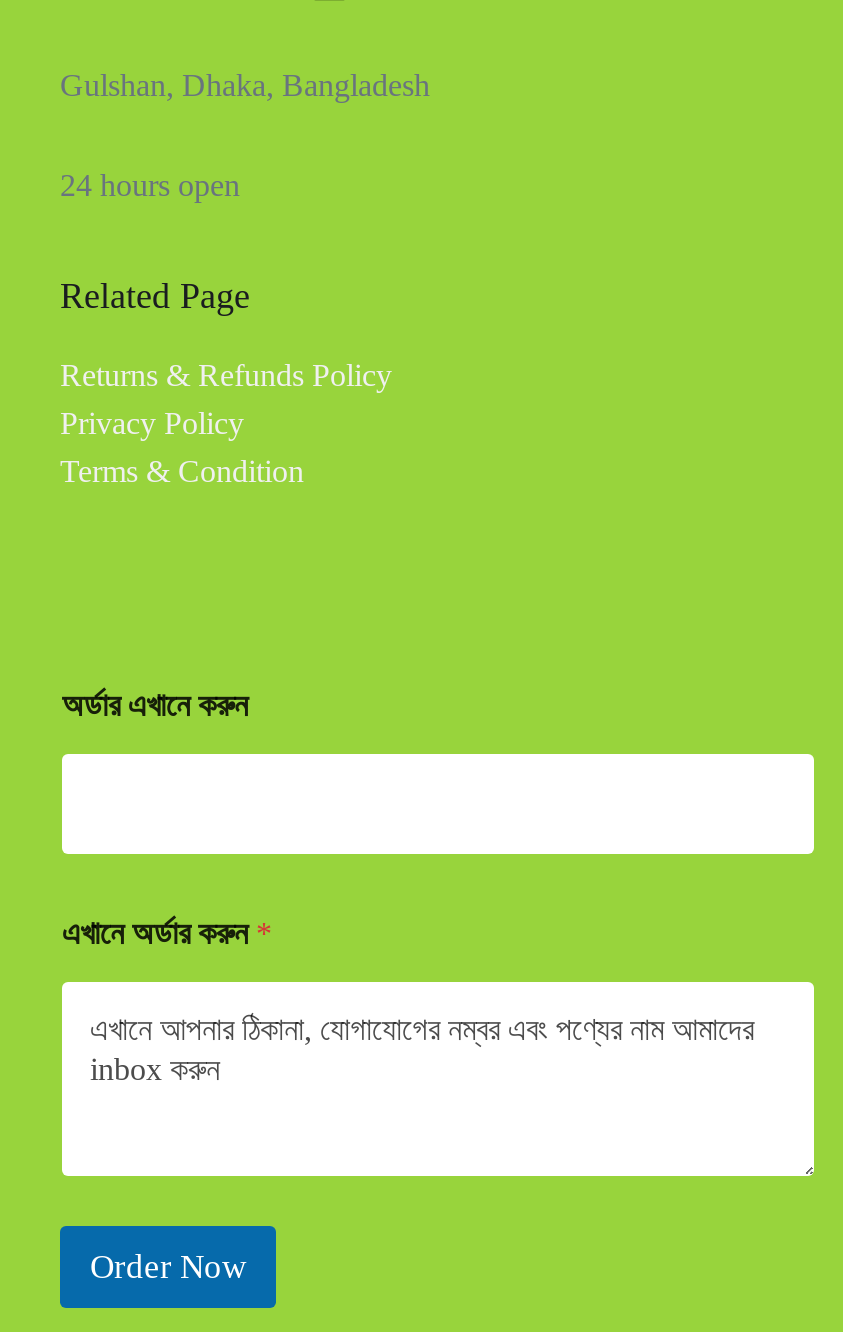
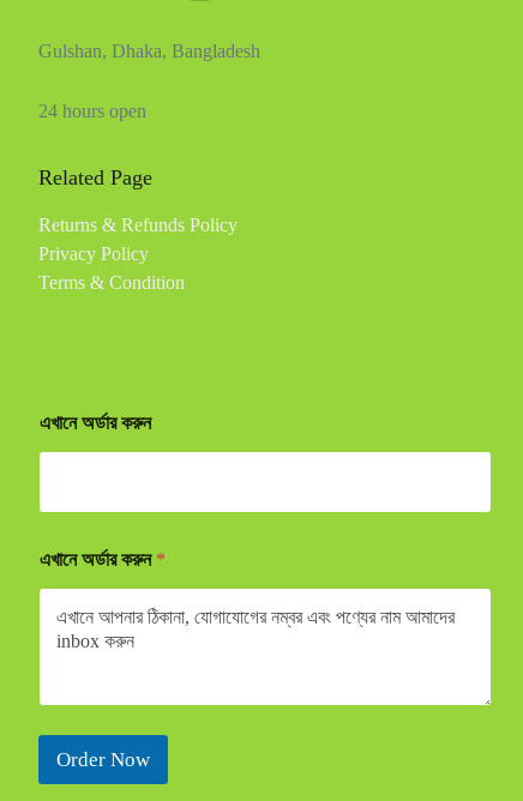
- অর্ডার এখানে করুন
+ এখানে অর্ডার করুন
